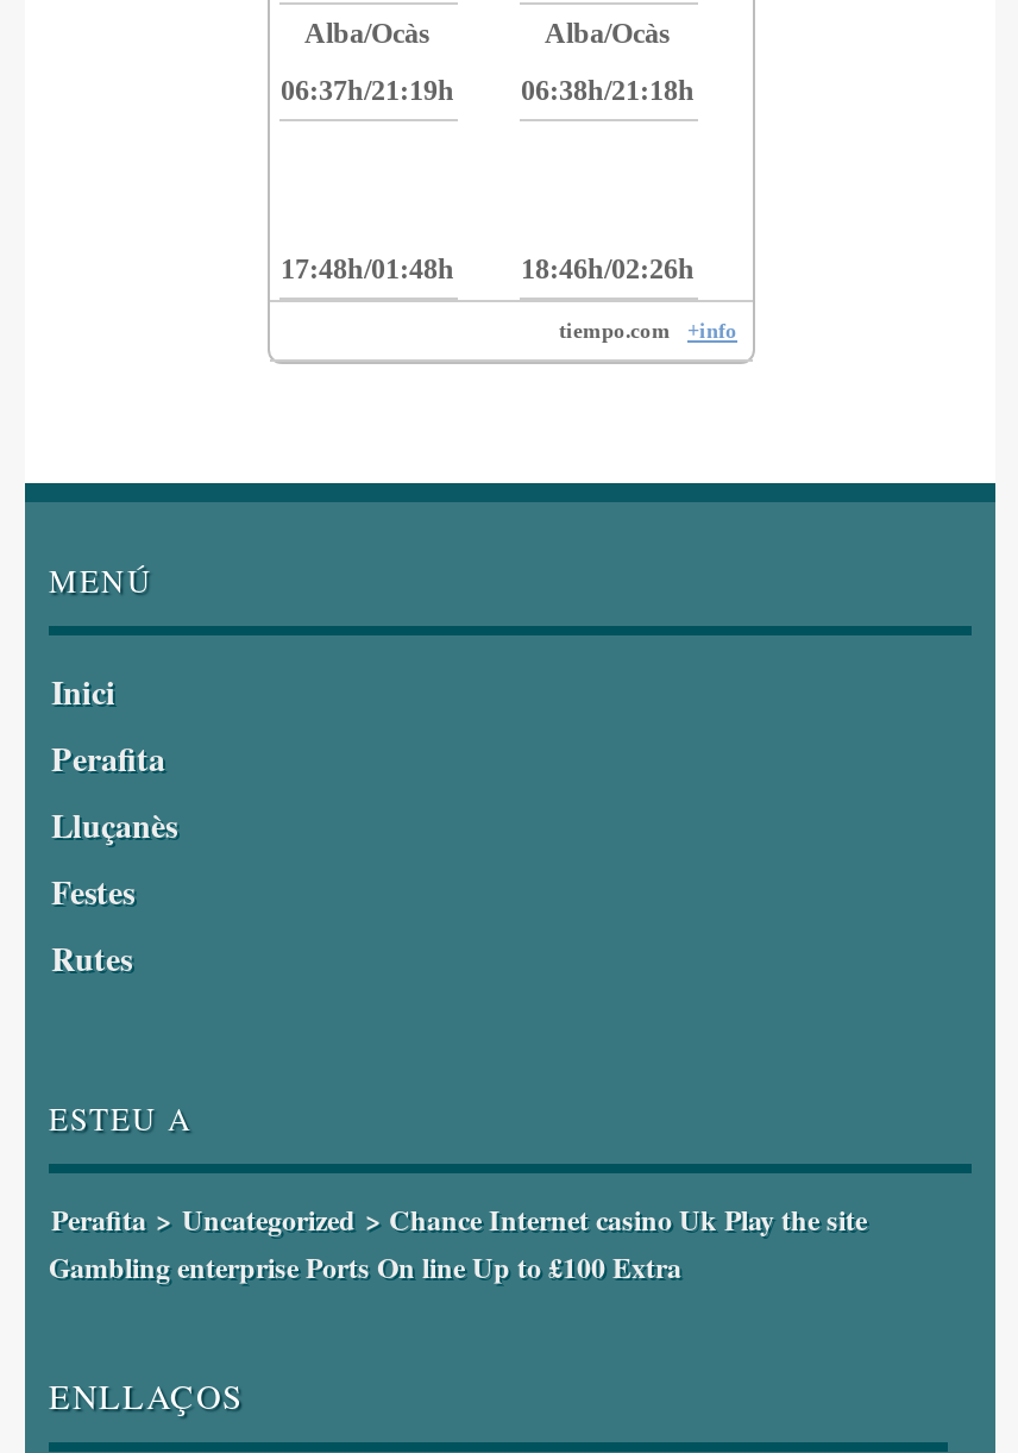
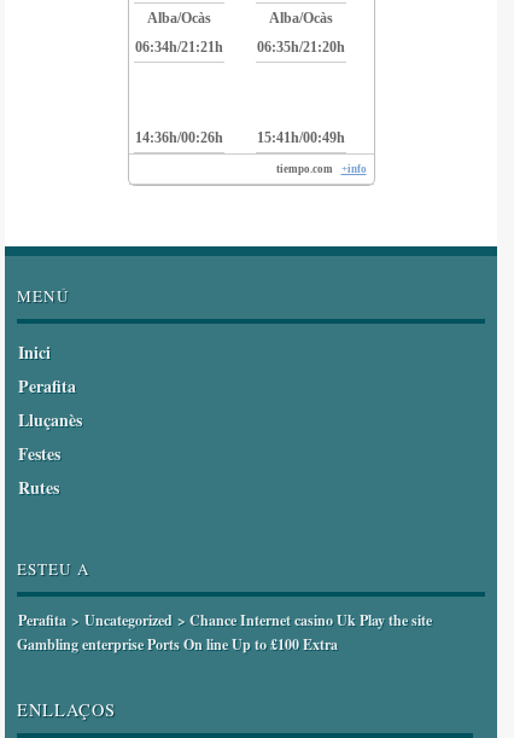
- 06:37h/21:19h
+ 06:34h/21:21h

- 06:38h/21:18h
+ 06:35h/21:20h

- 17:48h/01:48h
+ 14:36h/00:26h

- 18:46h/02:26h
+ 15:41h/00:49h
